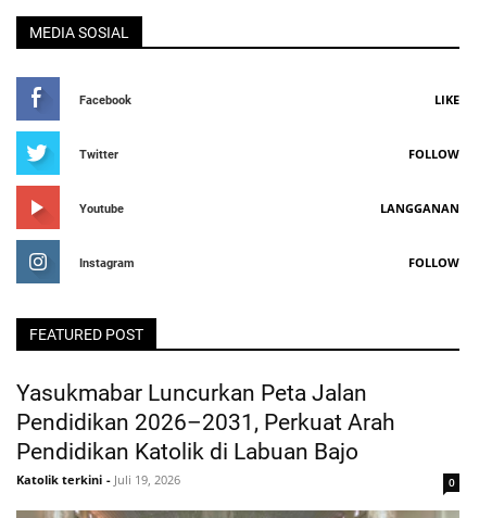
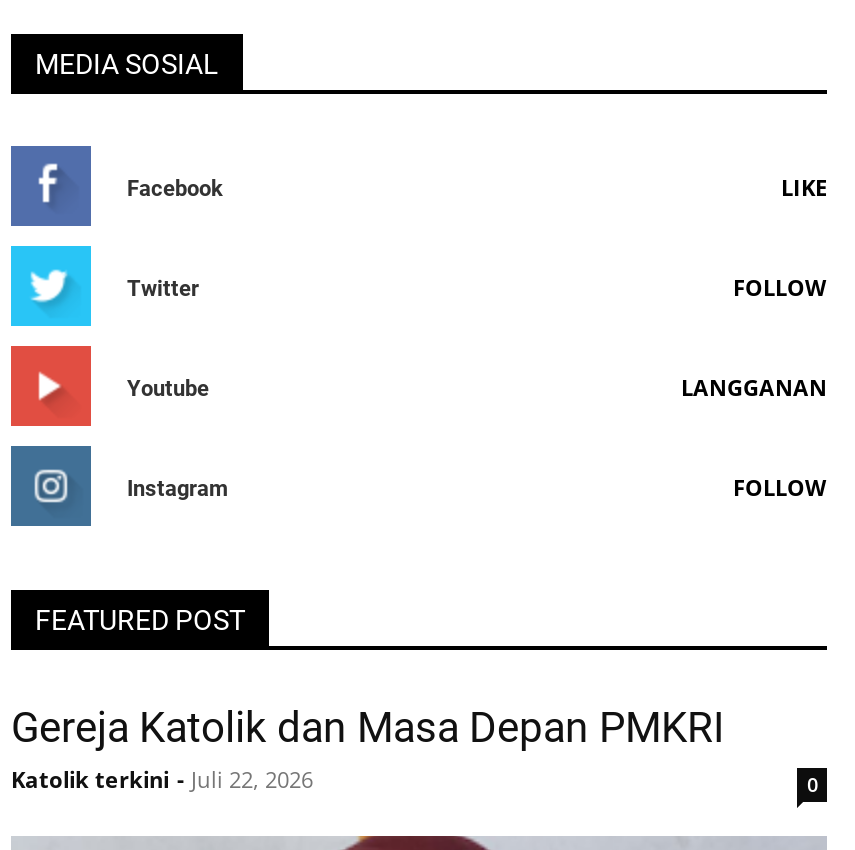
- Yasukmabar Luncurkan Peta Jalan
- Pendidikan 2026–2031, Perkuat Arah
- Pendidikan Katolik di Labuan Bajo
- Katolik terkini - Juli 19, 2026
+ Gereja Katolik dan Masa Depan PMKRI
+ Katolik terkini - Juli 22, 2026
